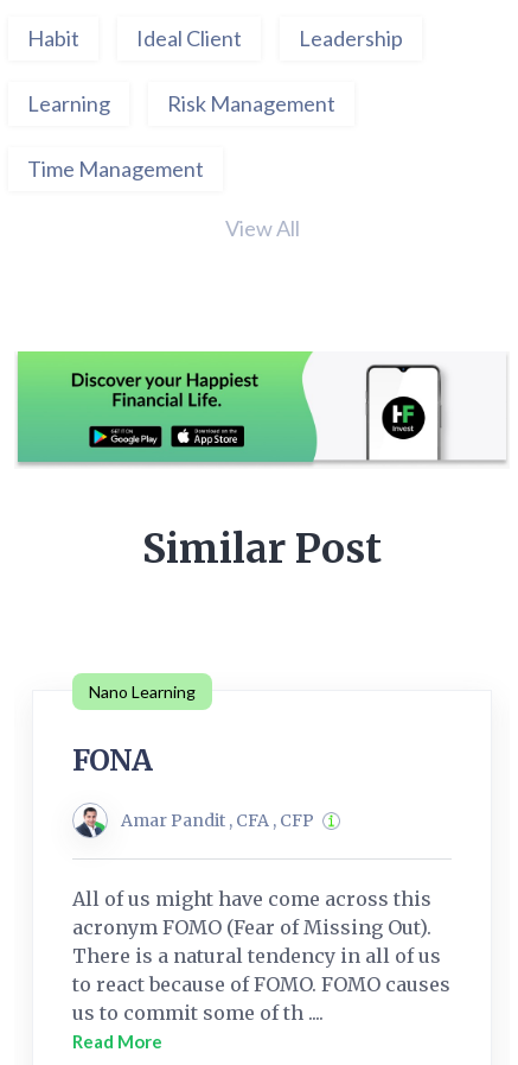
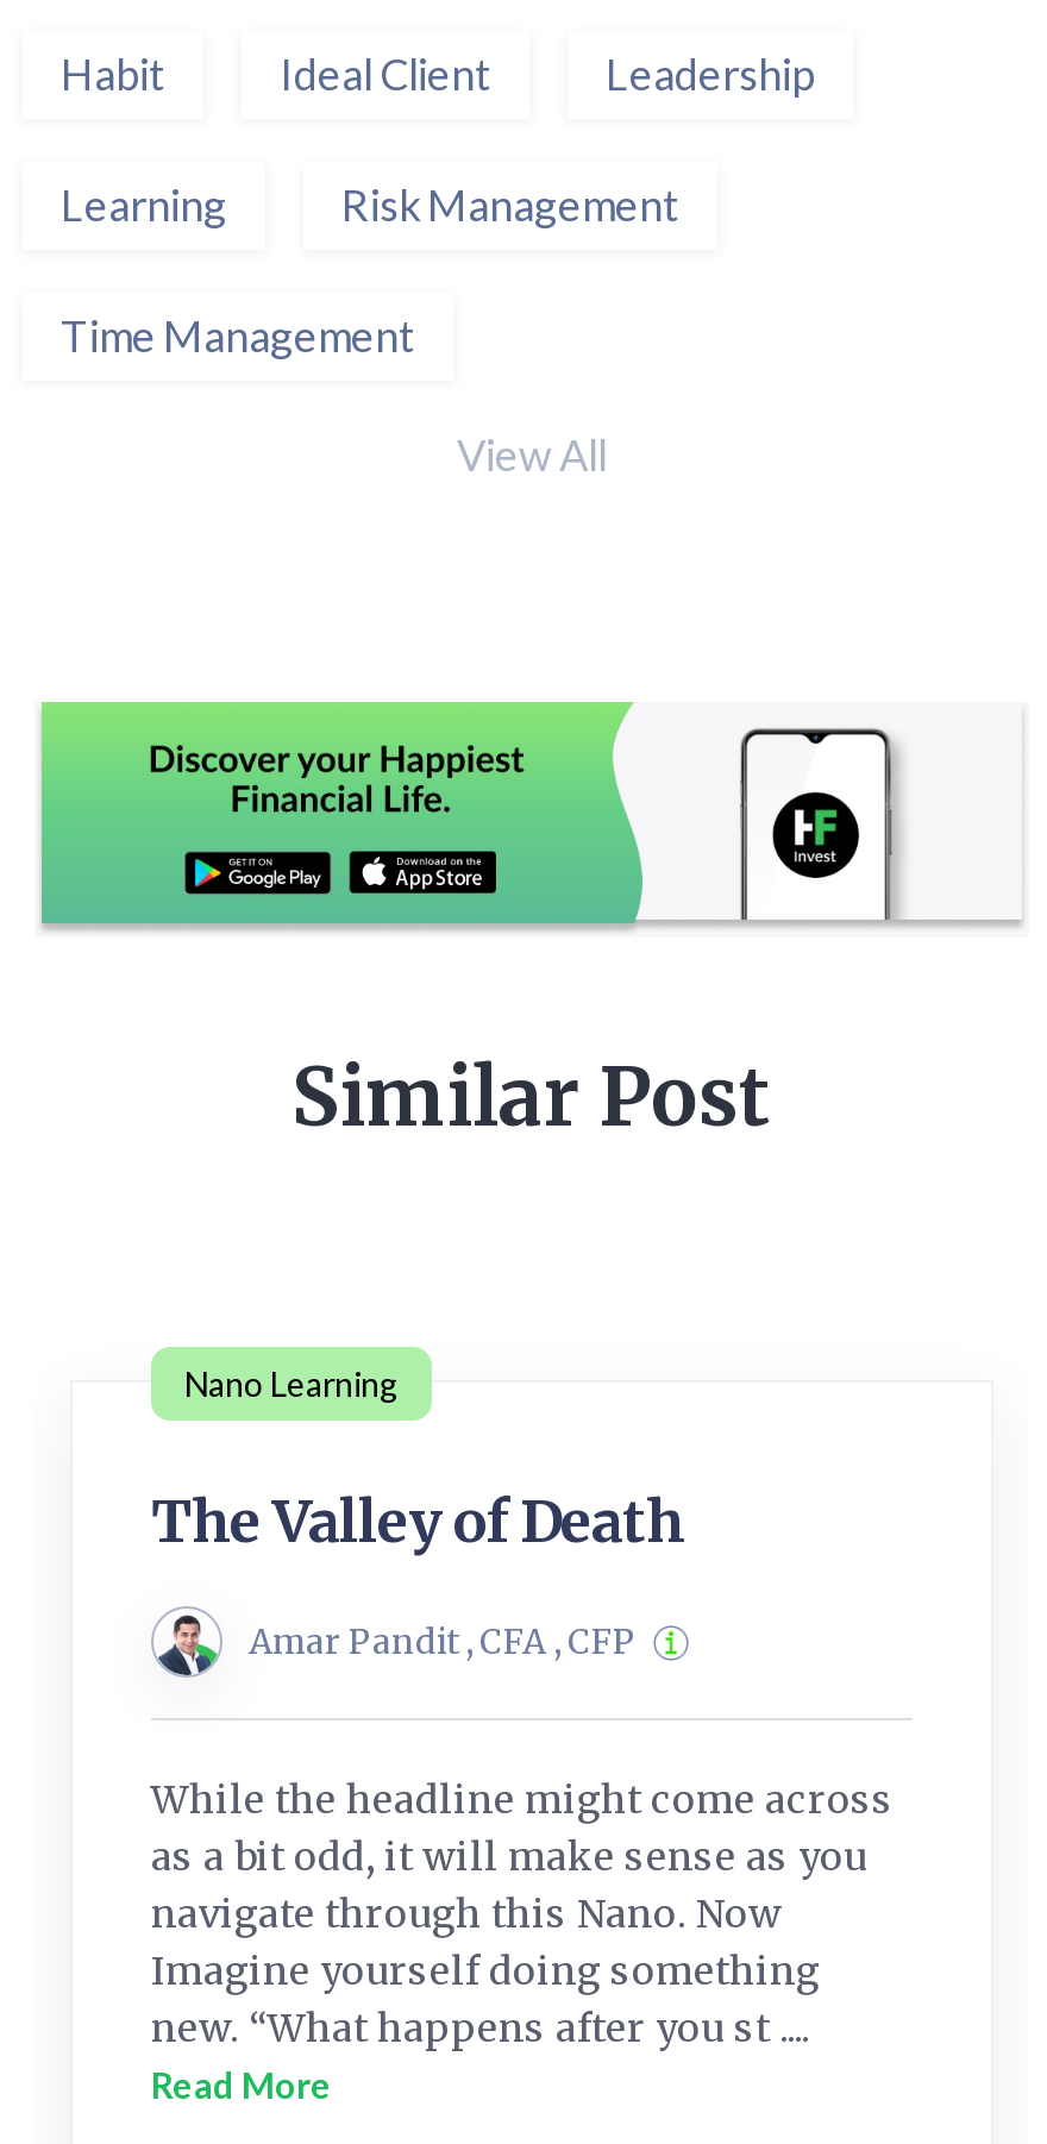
- FONA
+ The Valley of Death

- All of us might have come across this
- acronym FOMO (Fear of Missing Out).
- There is a natural tendency in all of us
- to react because of FOMO. FOMO causes
- us to commit some of th ....
+ While the headline might come across
+ as a bit odd, it will make sense as you
+ navigate through this Nano. Now
+ Imagine yourself doing something
+ new. “What happens after you st ....
